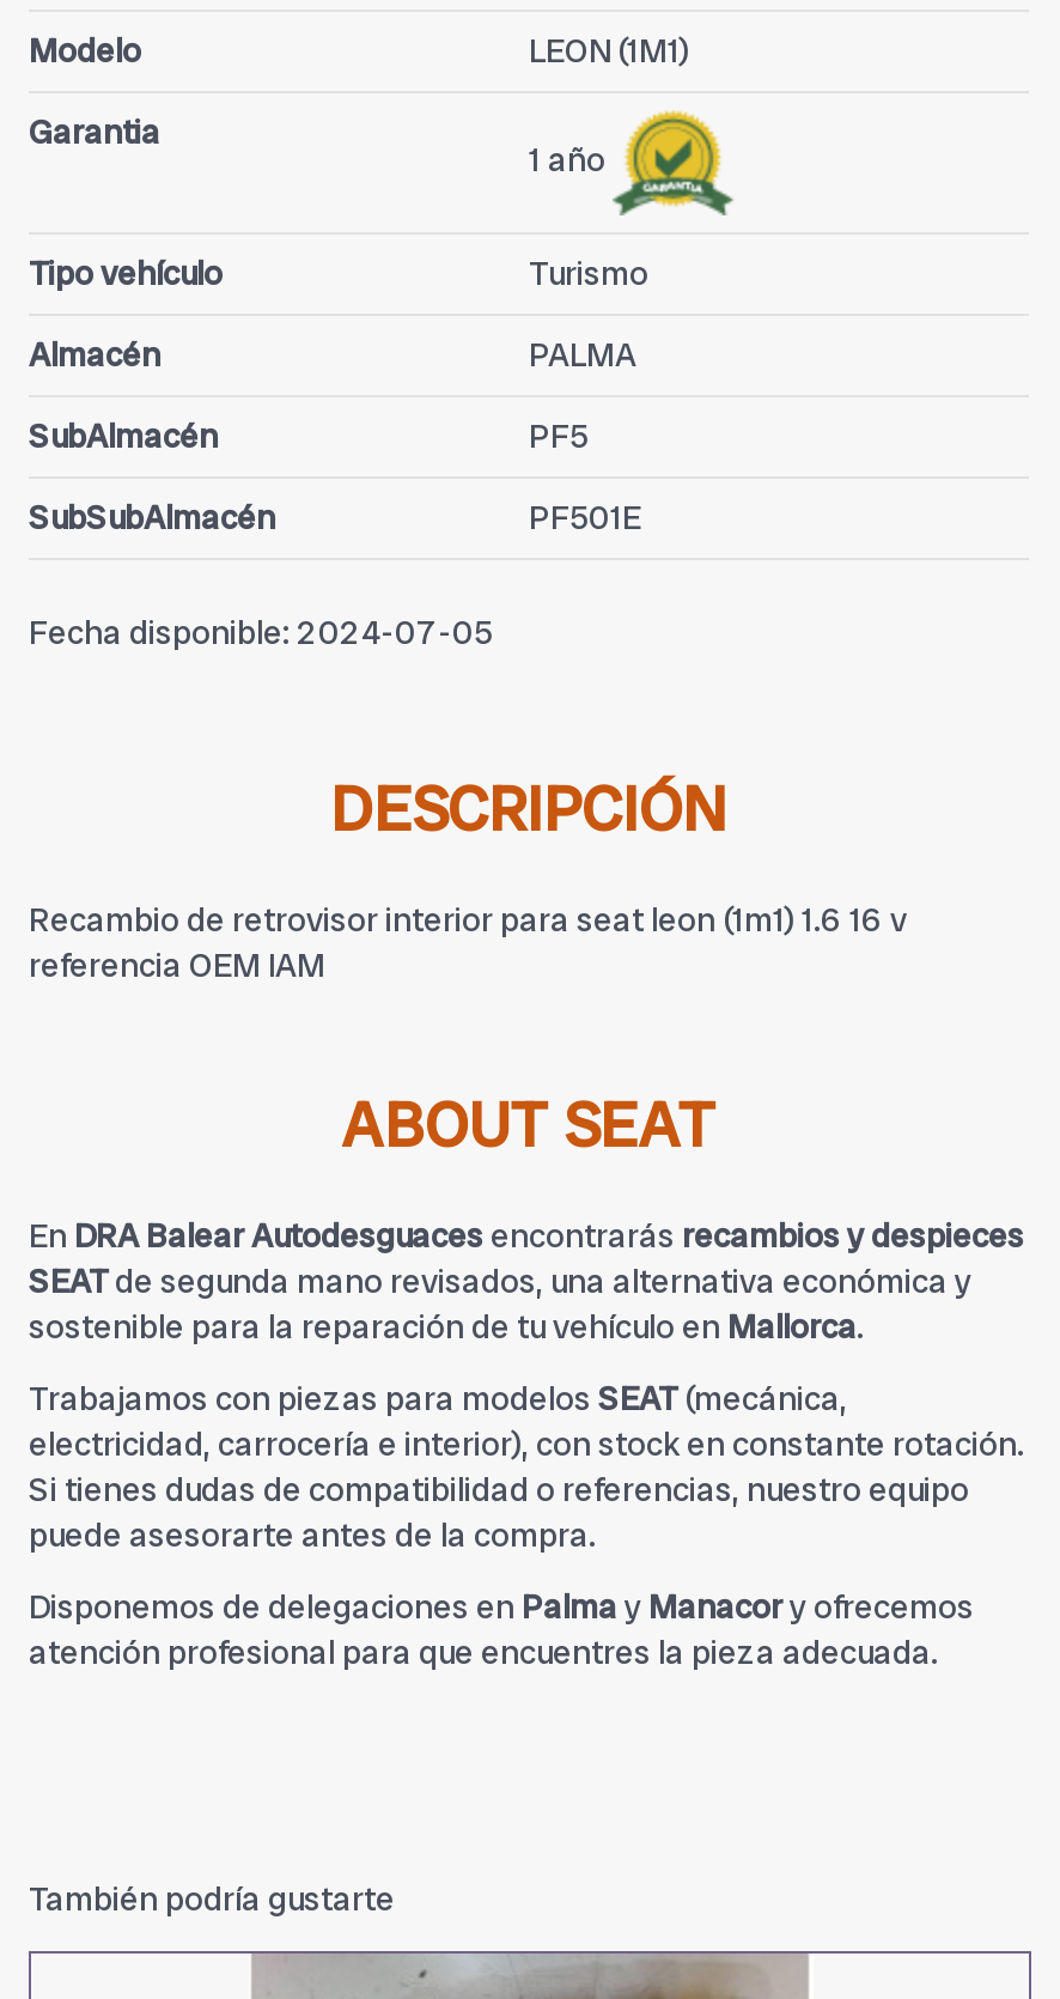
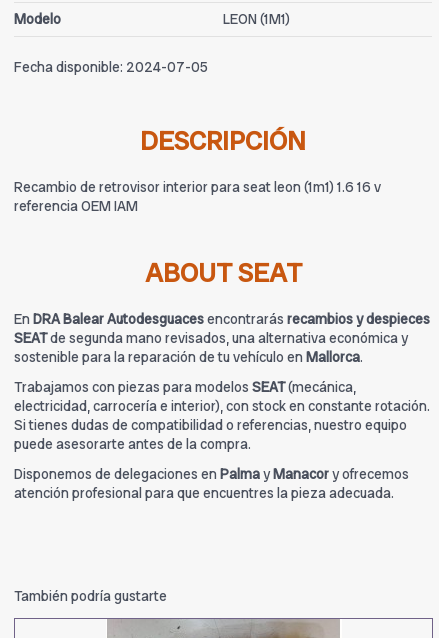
- [image]
- Garantia
- 1 año
- Tipo vehículo
- Turismo
- Almacén
- PALMA
- SubAlmacén
- PF5
- SubSubAlmacén
- PF501E
